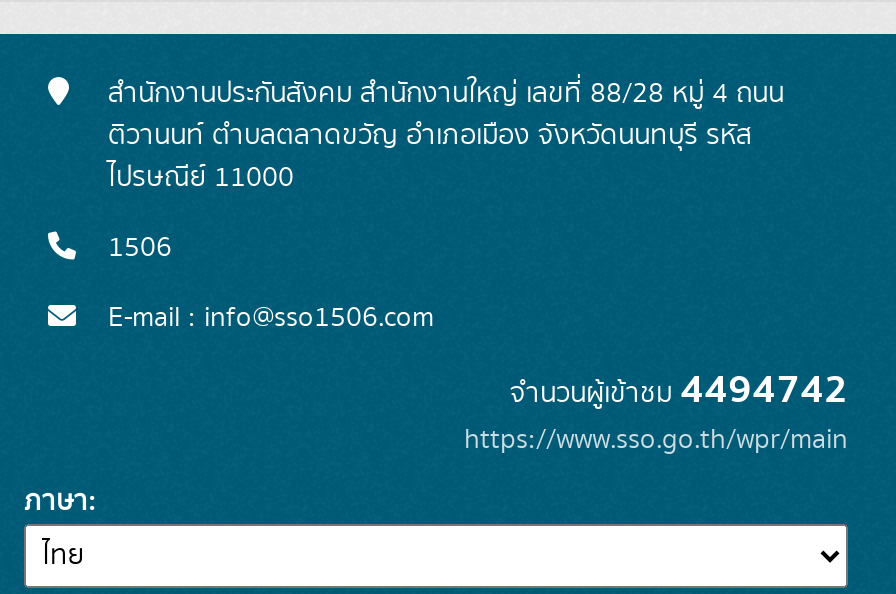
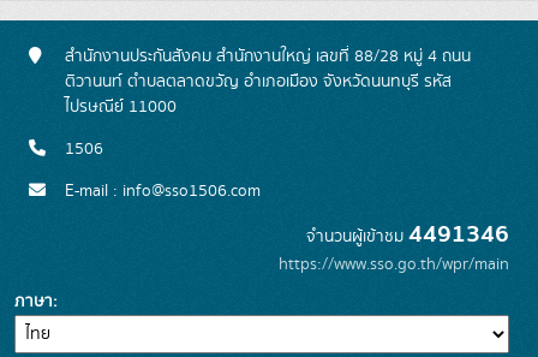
- จำนวนผู้เข้าชม4494742
+ จำนวนผู้เข้าชม4491346
